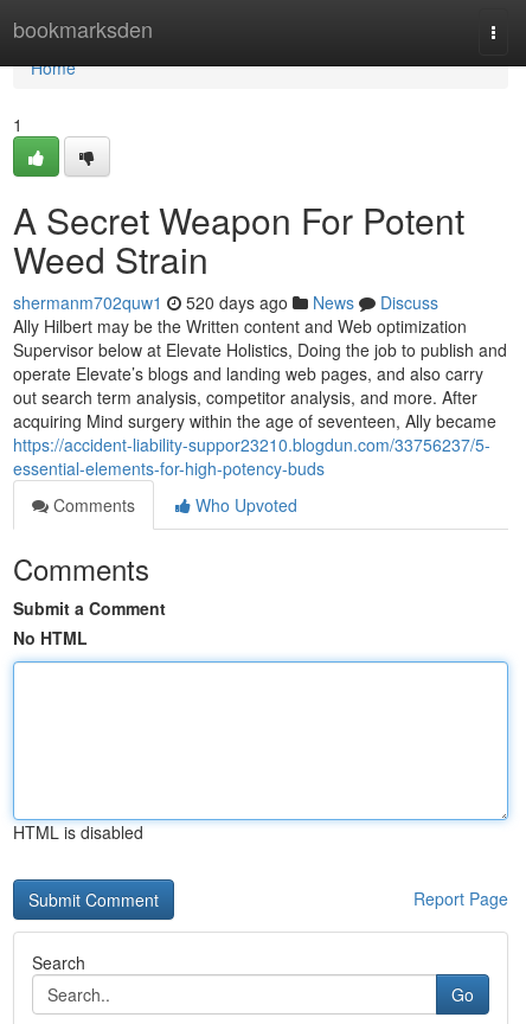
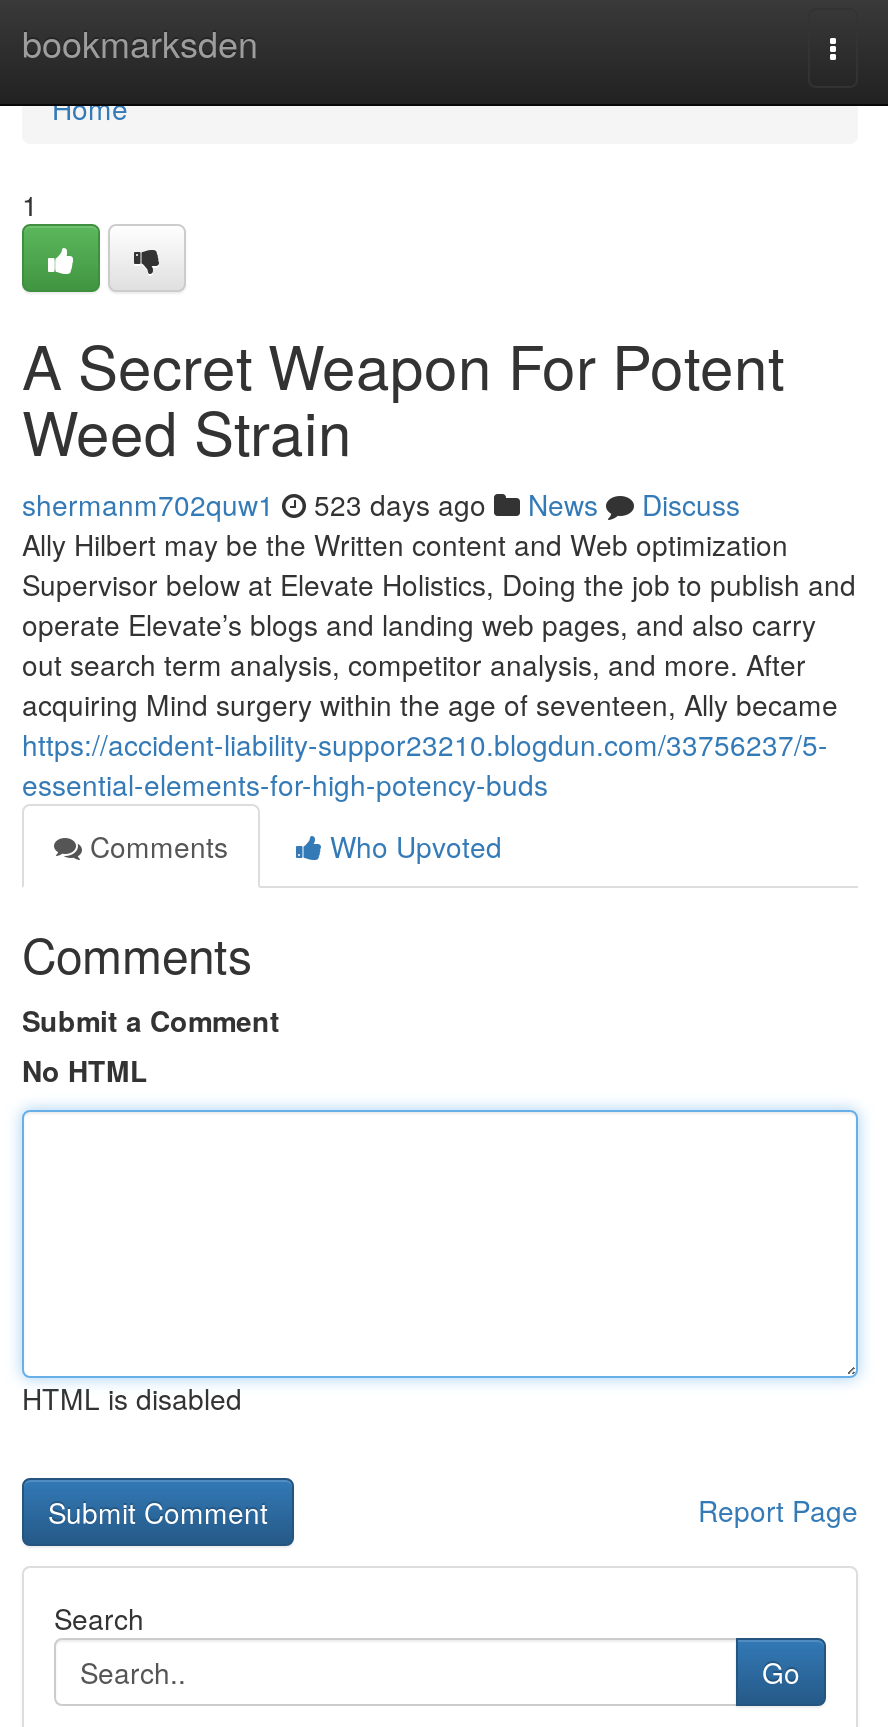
- shermanm702quw1 520 days ago News Discuss
+ shermanm702quw1 523 days ago News Discuss
